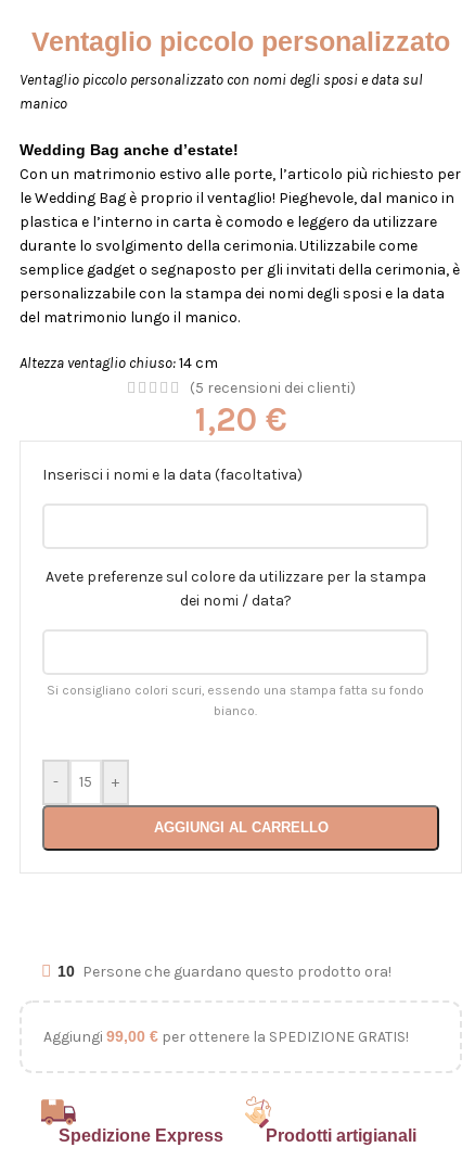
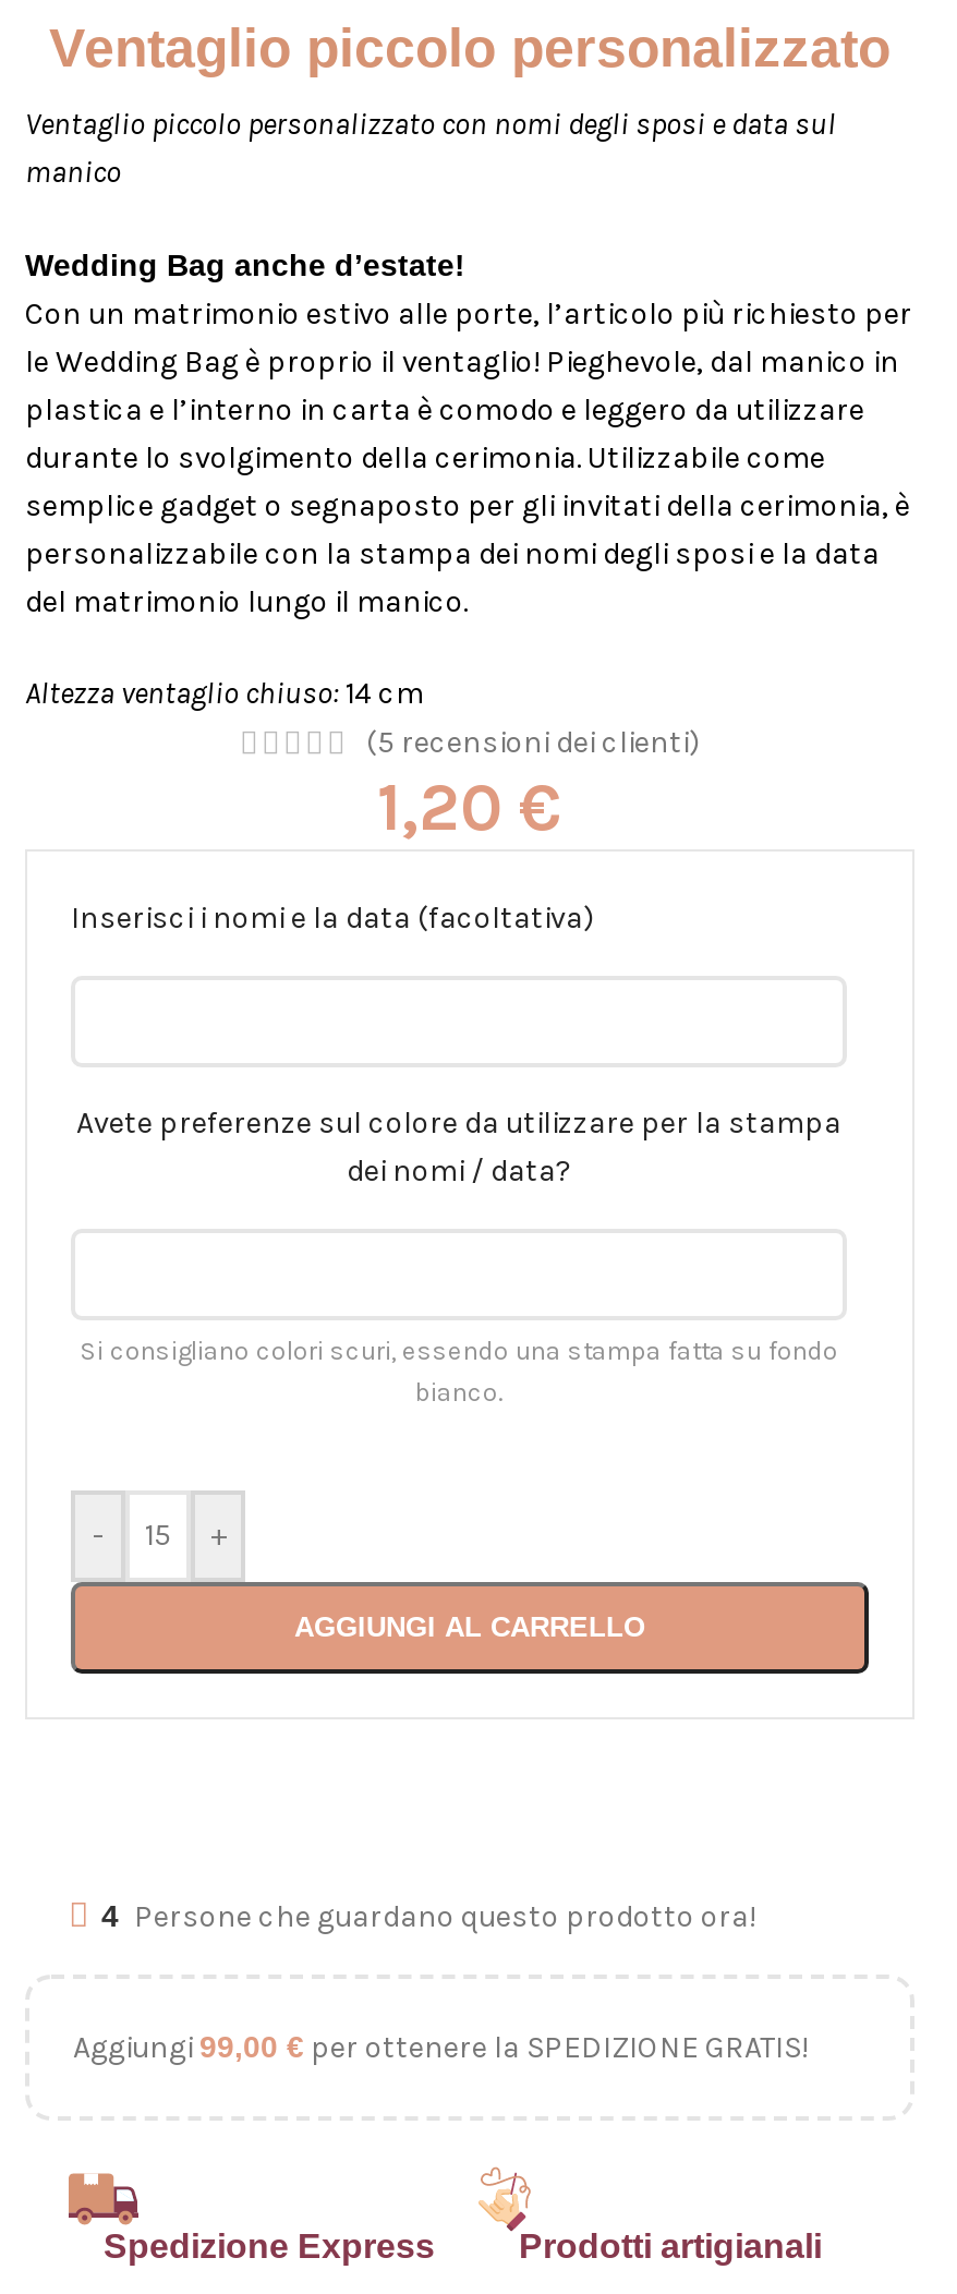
- 10 Persone che guardano questo prodotto ora!
+ 4 Persone che guardano questo prodotto ora!
